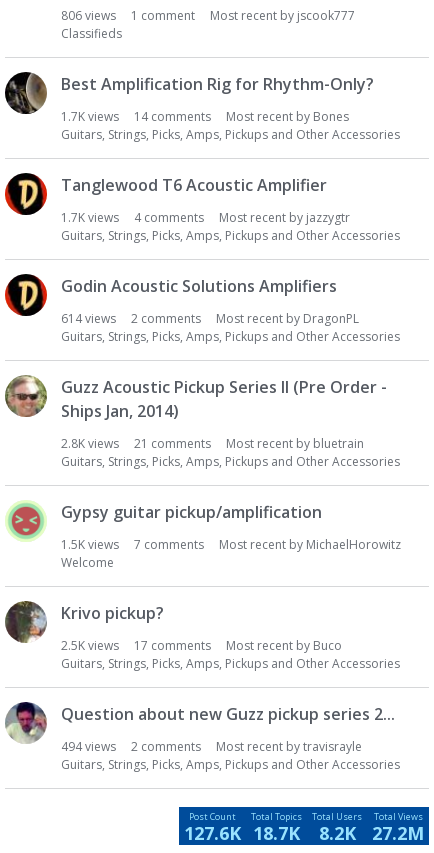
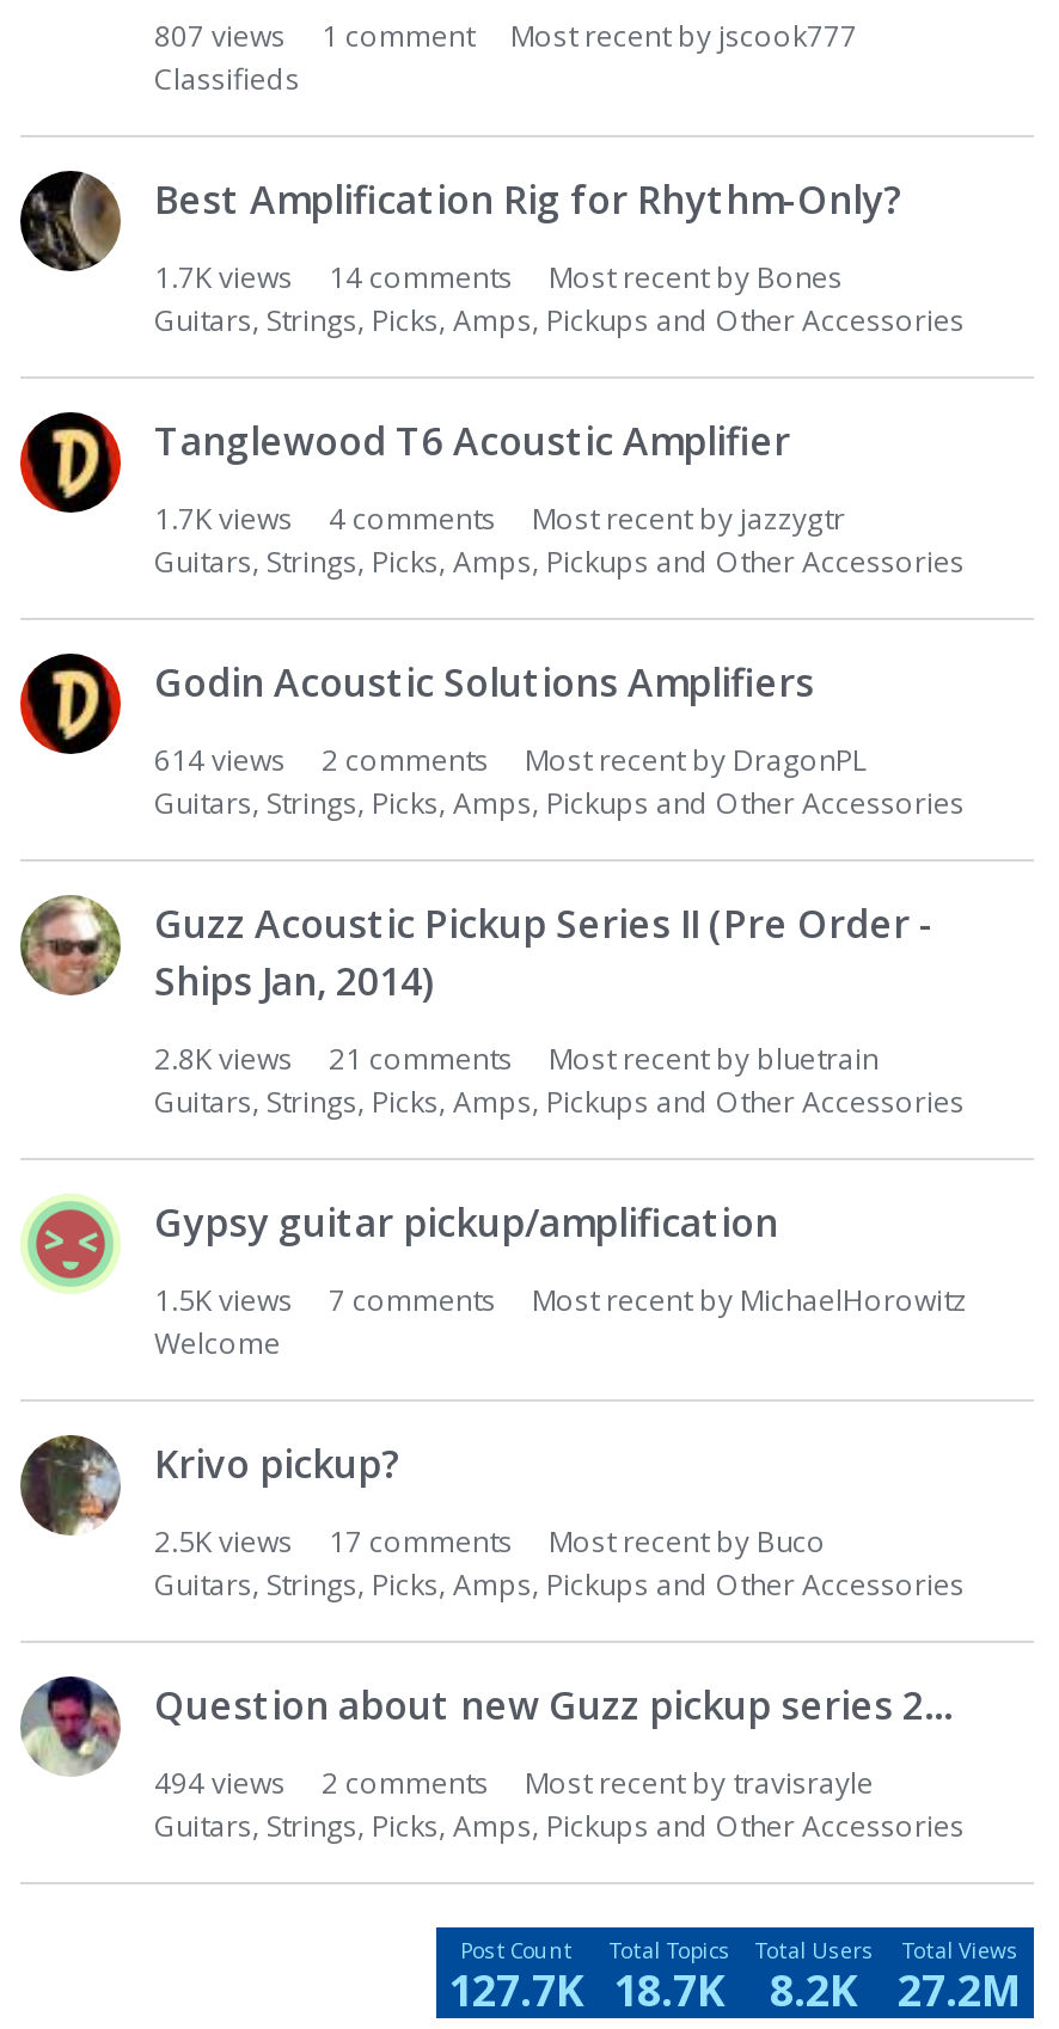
- 806 views 1 comment Most recent by jscook777
+ 807 views 1 comment Most recent by jscook777

- 127.6K 18.7K 8.2K 27.2M
+ 127.7K 18.7K 8.2K 27.2M
